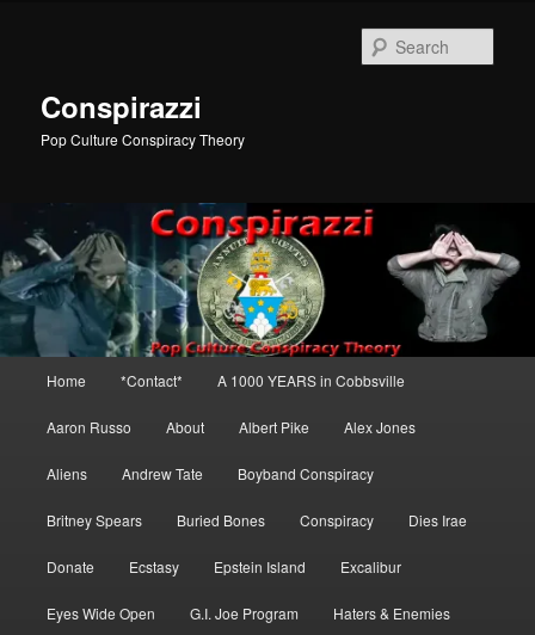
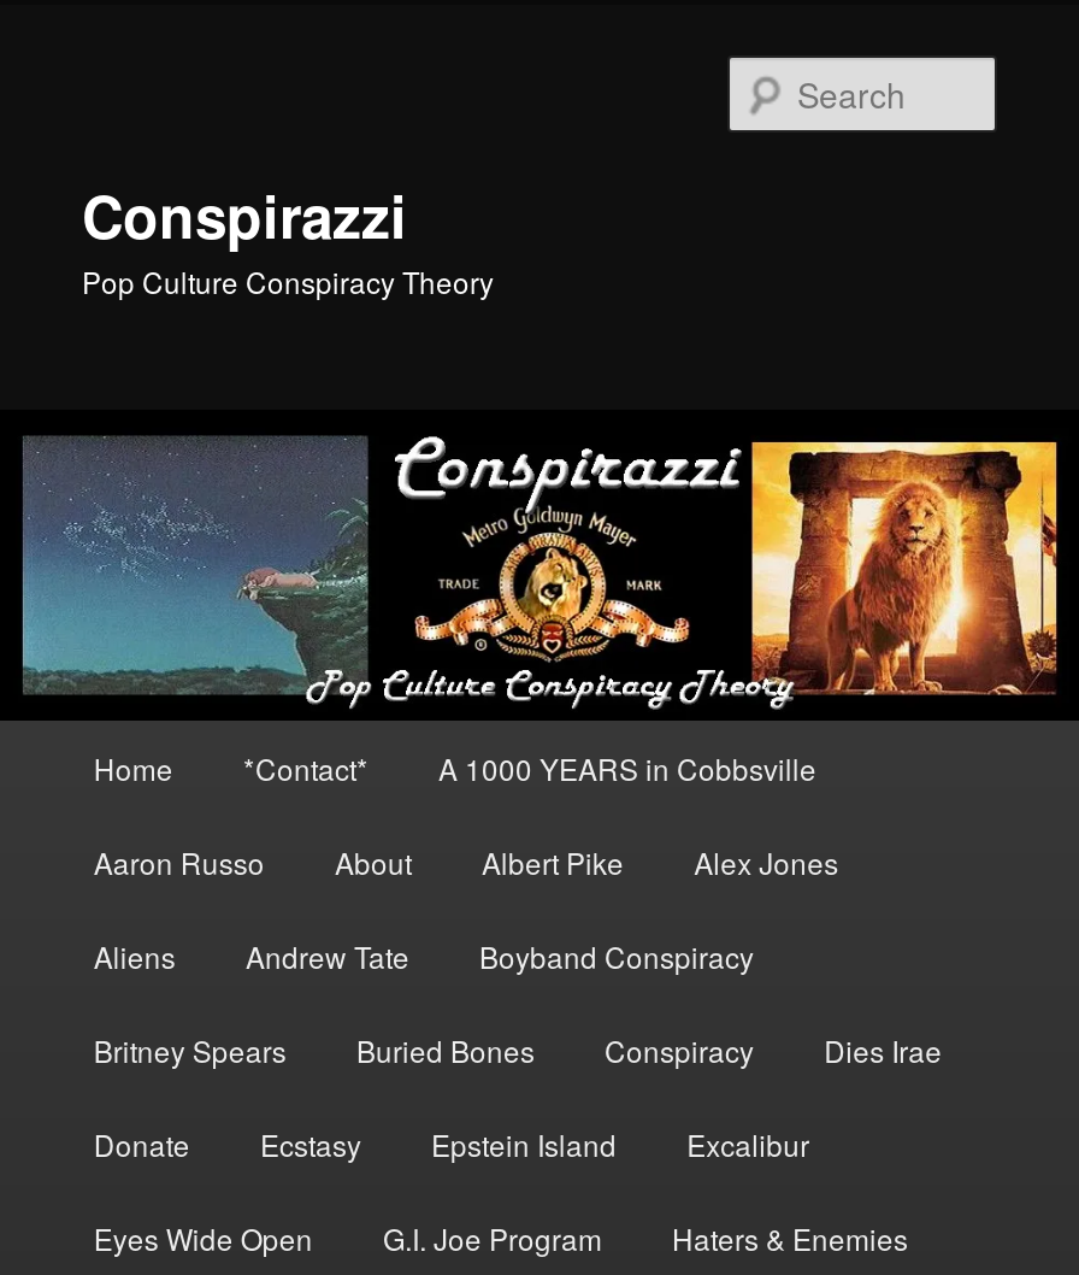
- [image]
+ [image]
